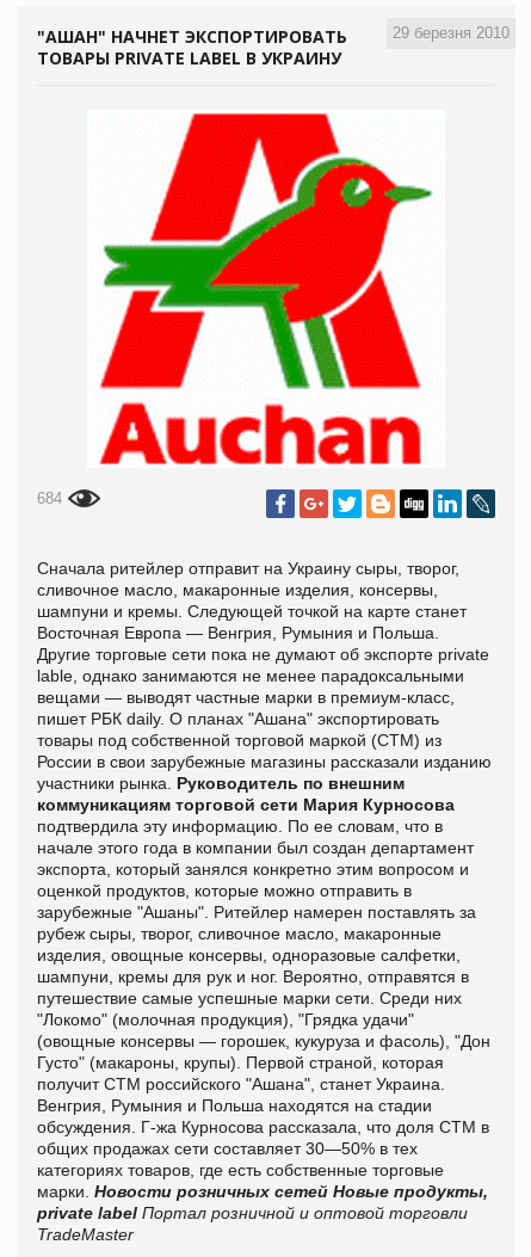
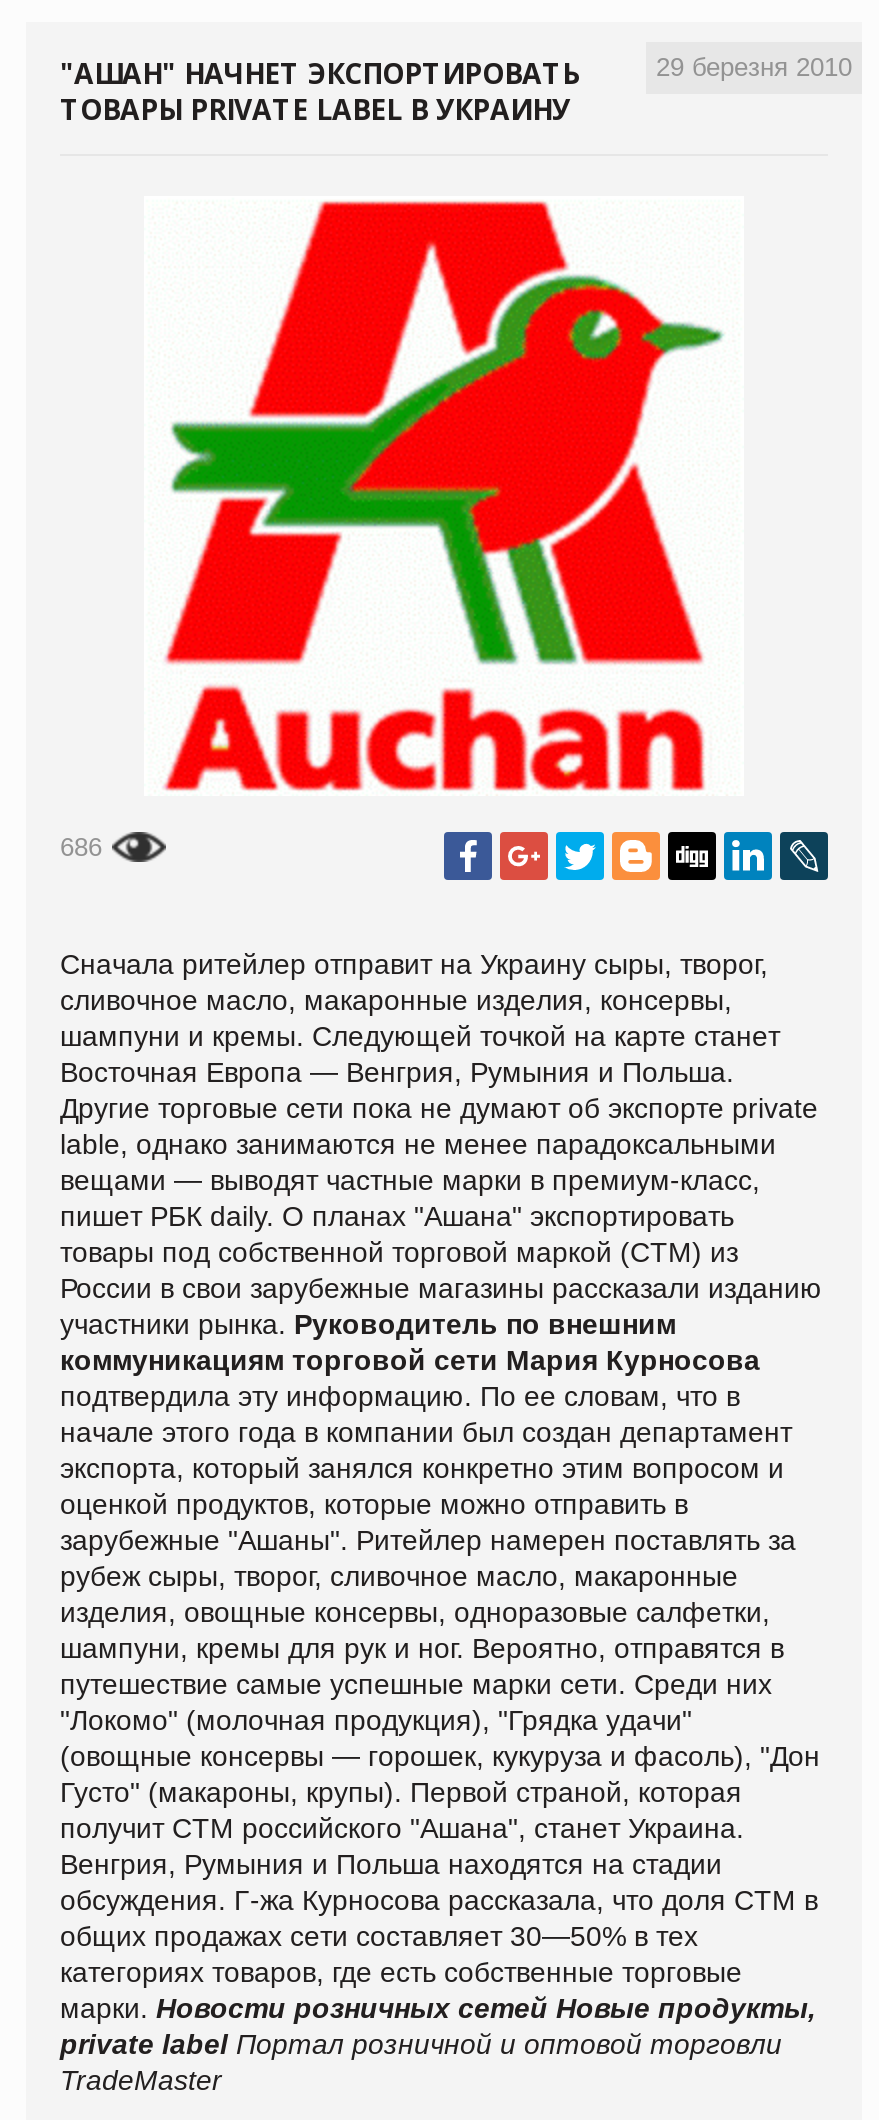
- 684
+ 686
